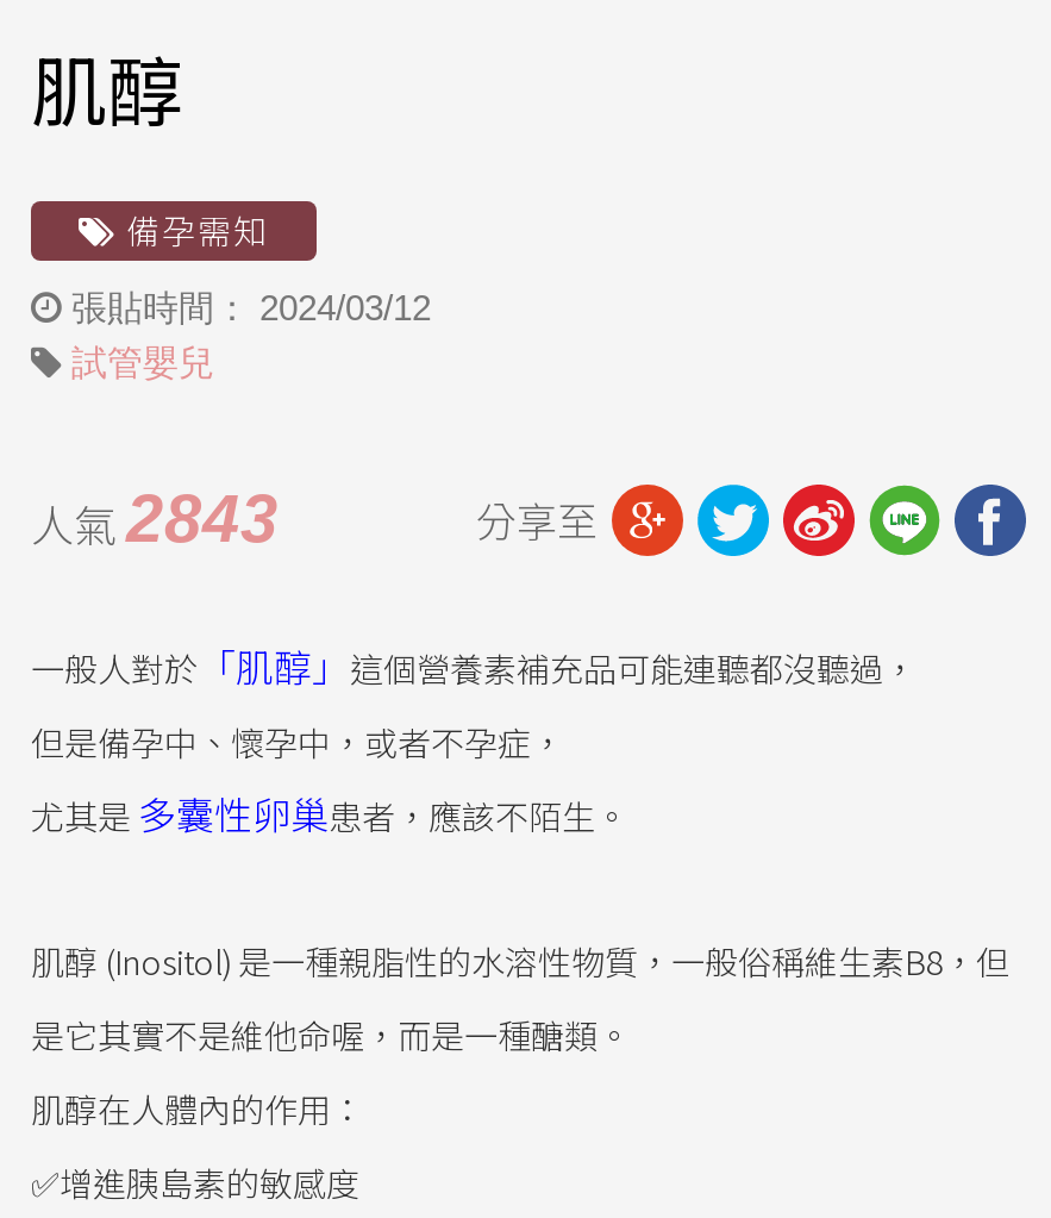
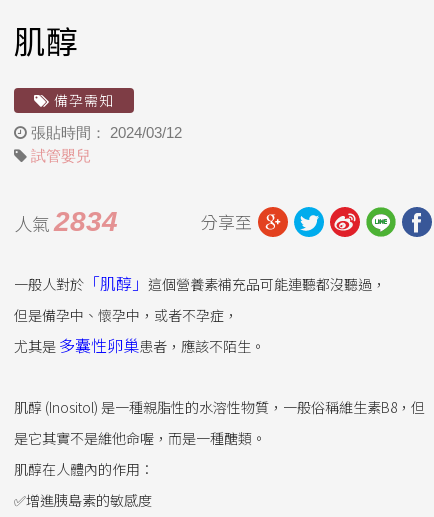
- 人氣 2843
+ 人氣 2834
